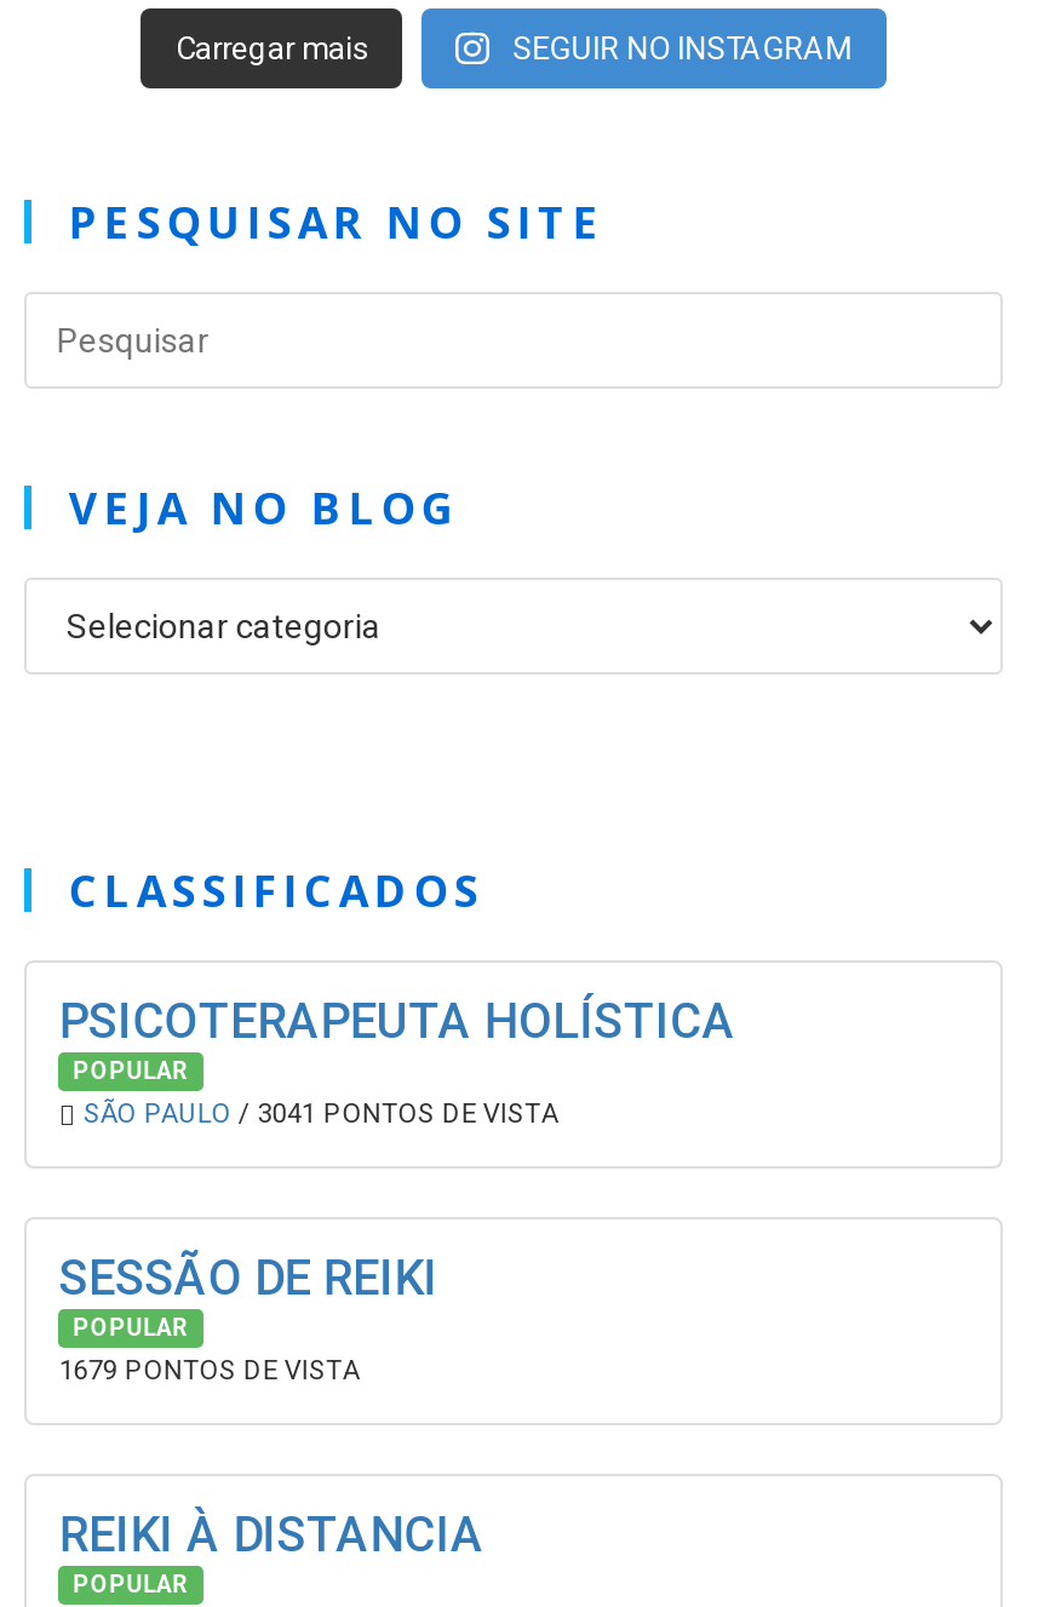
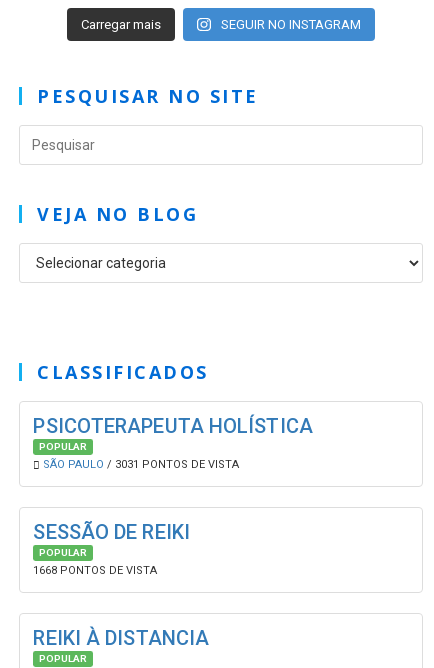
- SÃO PAULO / 3041 PONTOS DE VISTA
+ SÃO PAULO / 3031 PONTOS DE VISTA

- 1679 PONTOS DE VISTA
+ 1668 PONTOS DE VISTA
